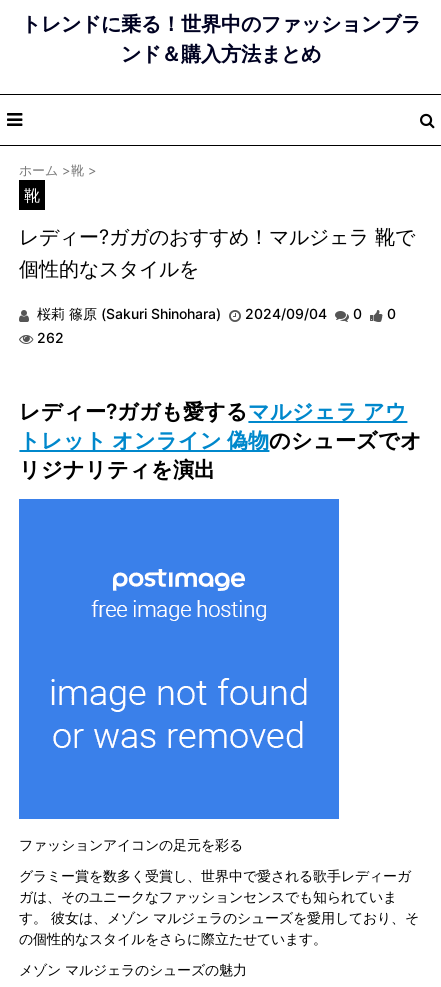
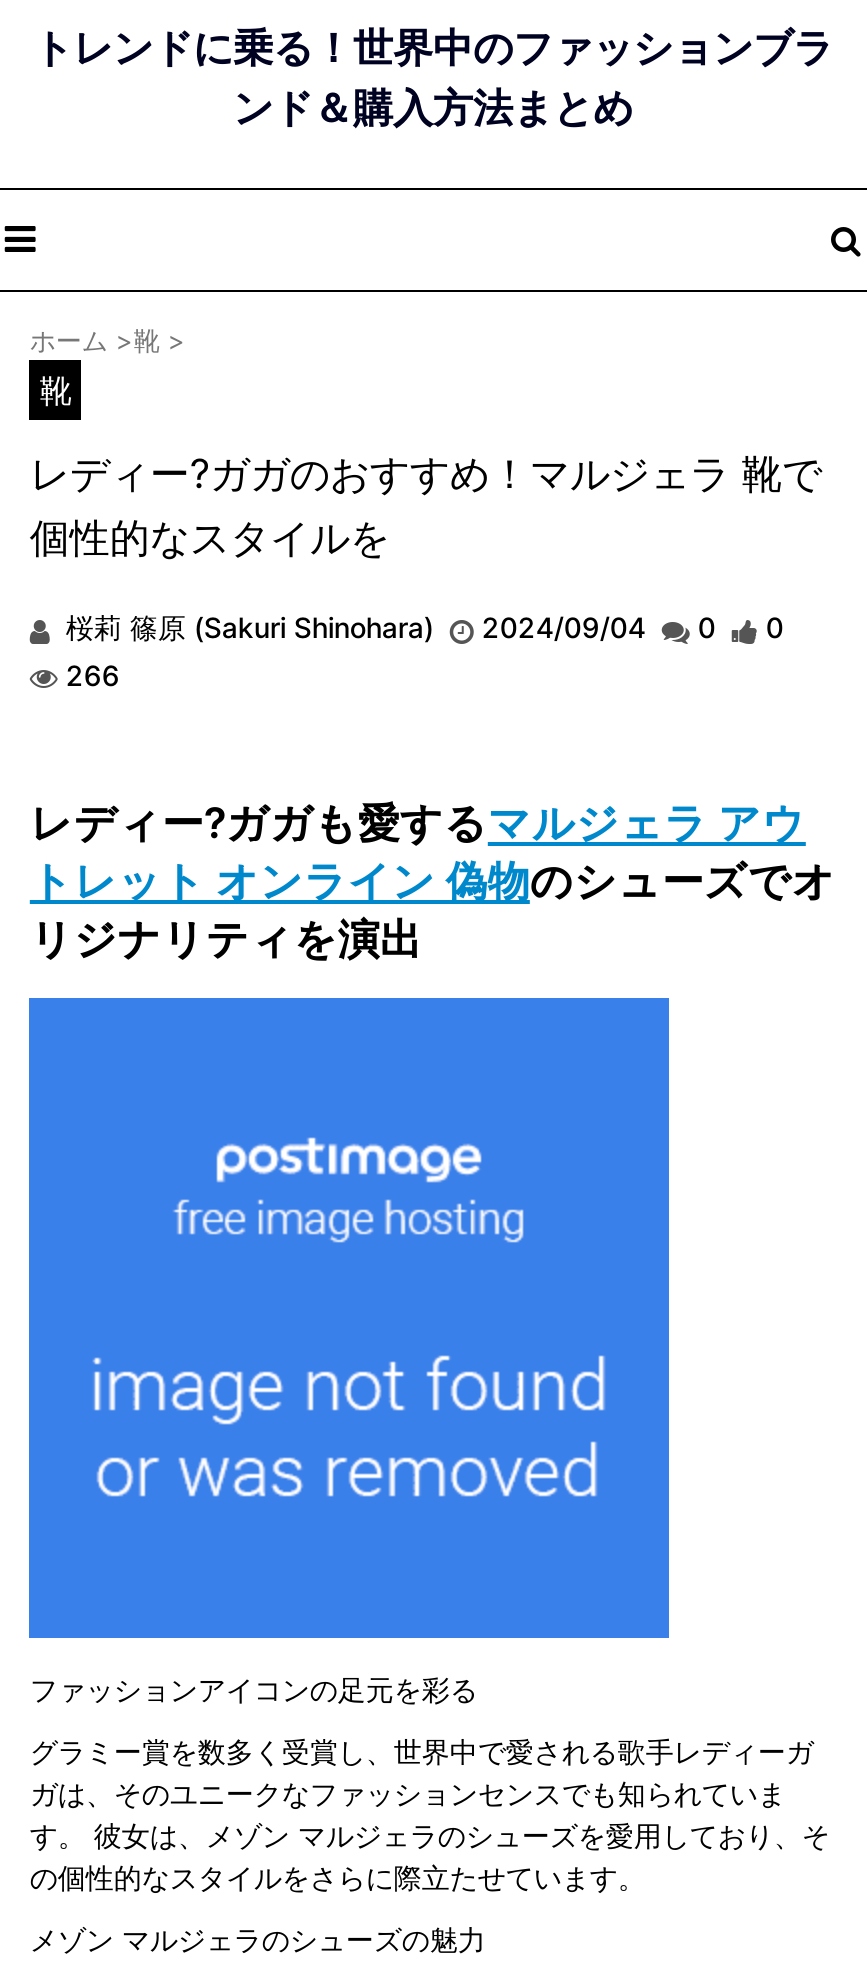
- 262
+ 266
